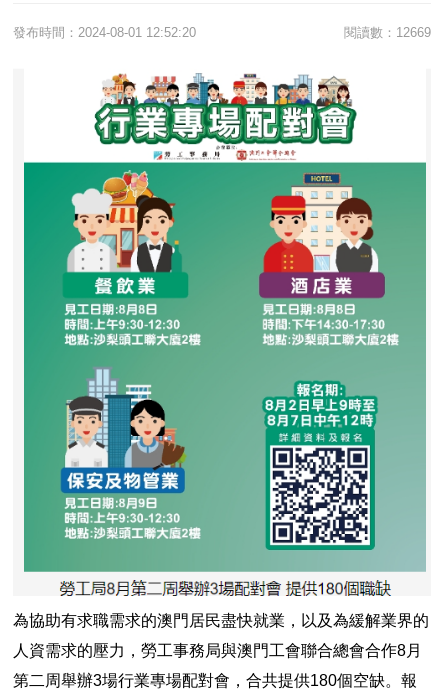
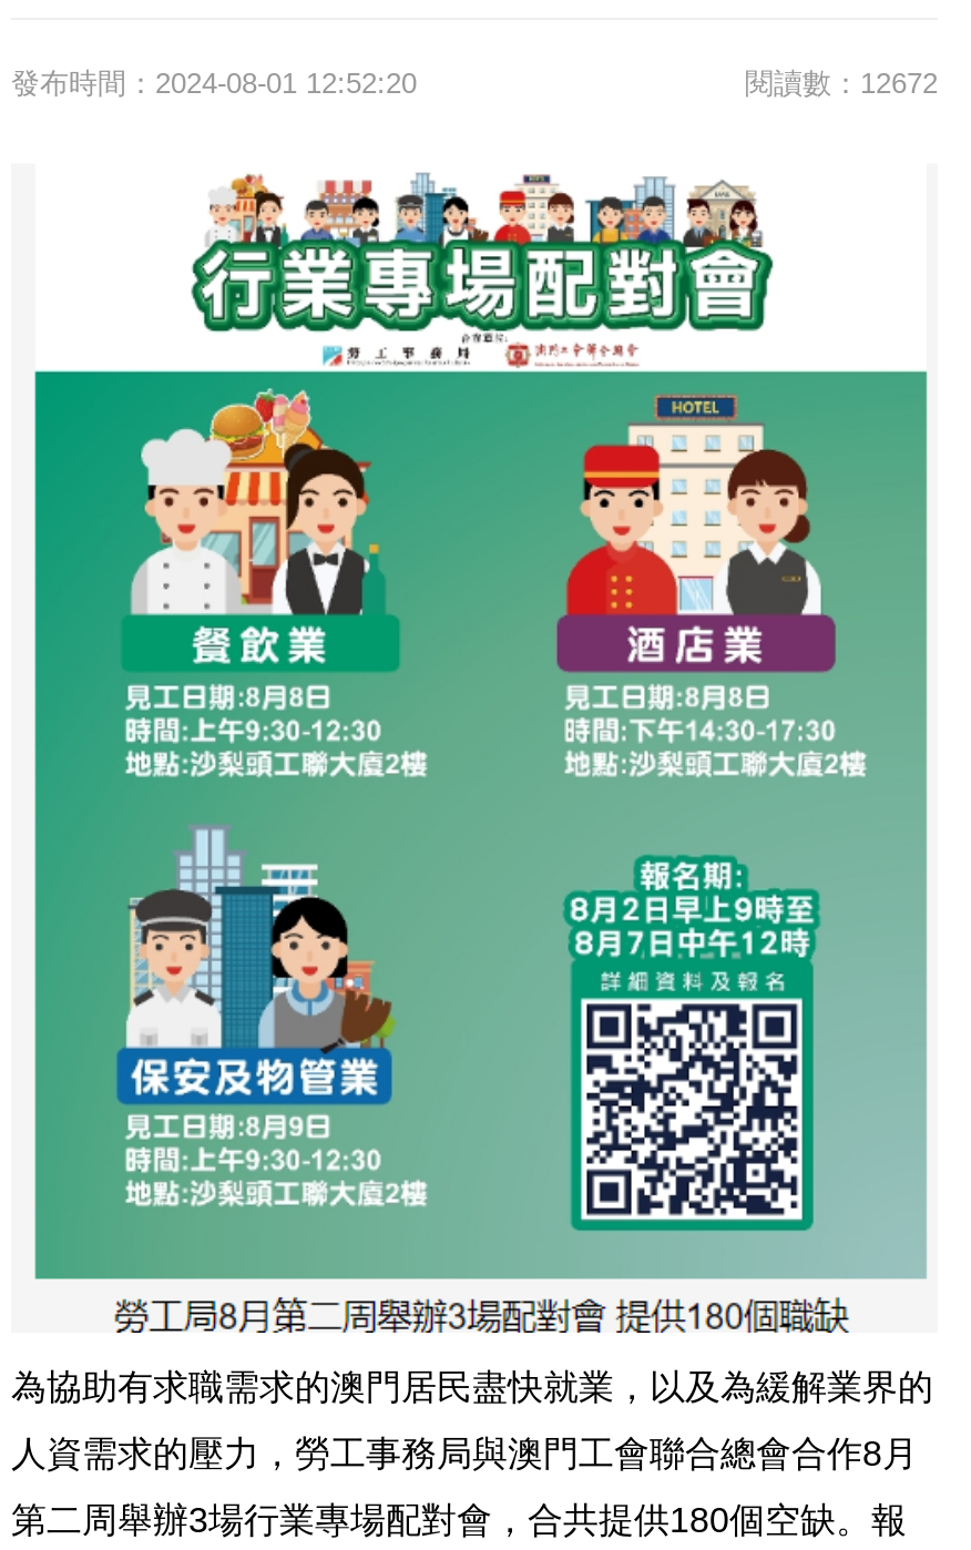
- 閱讀數：12669
+ 閱讀數：12672
